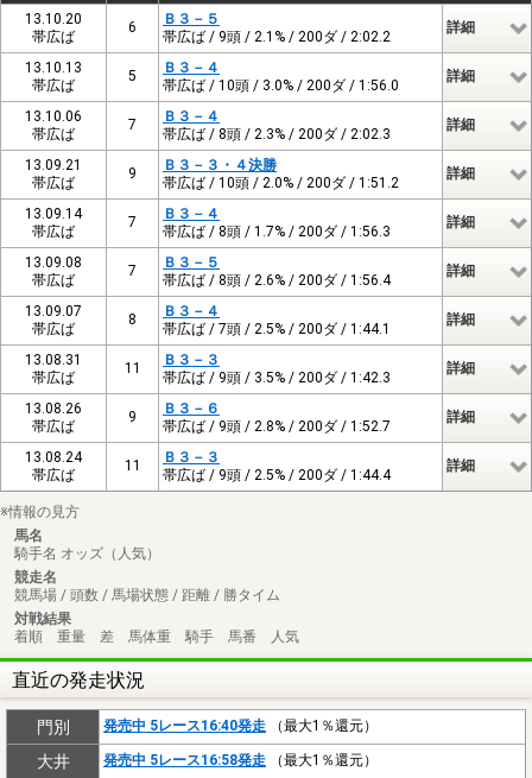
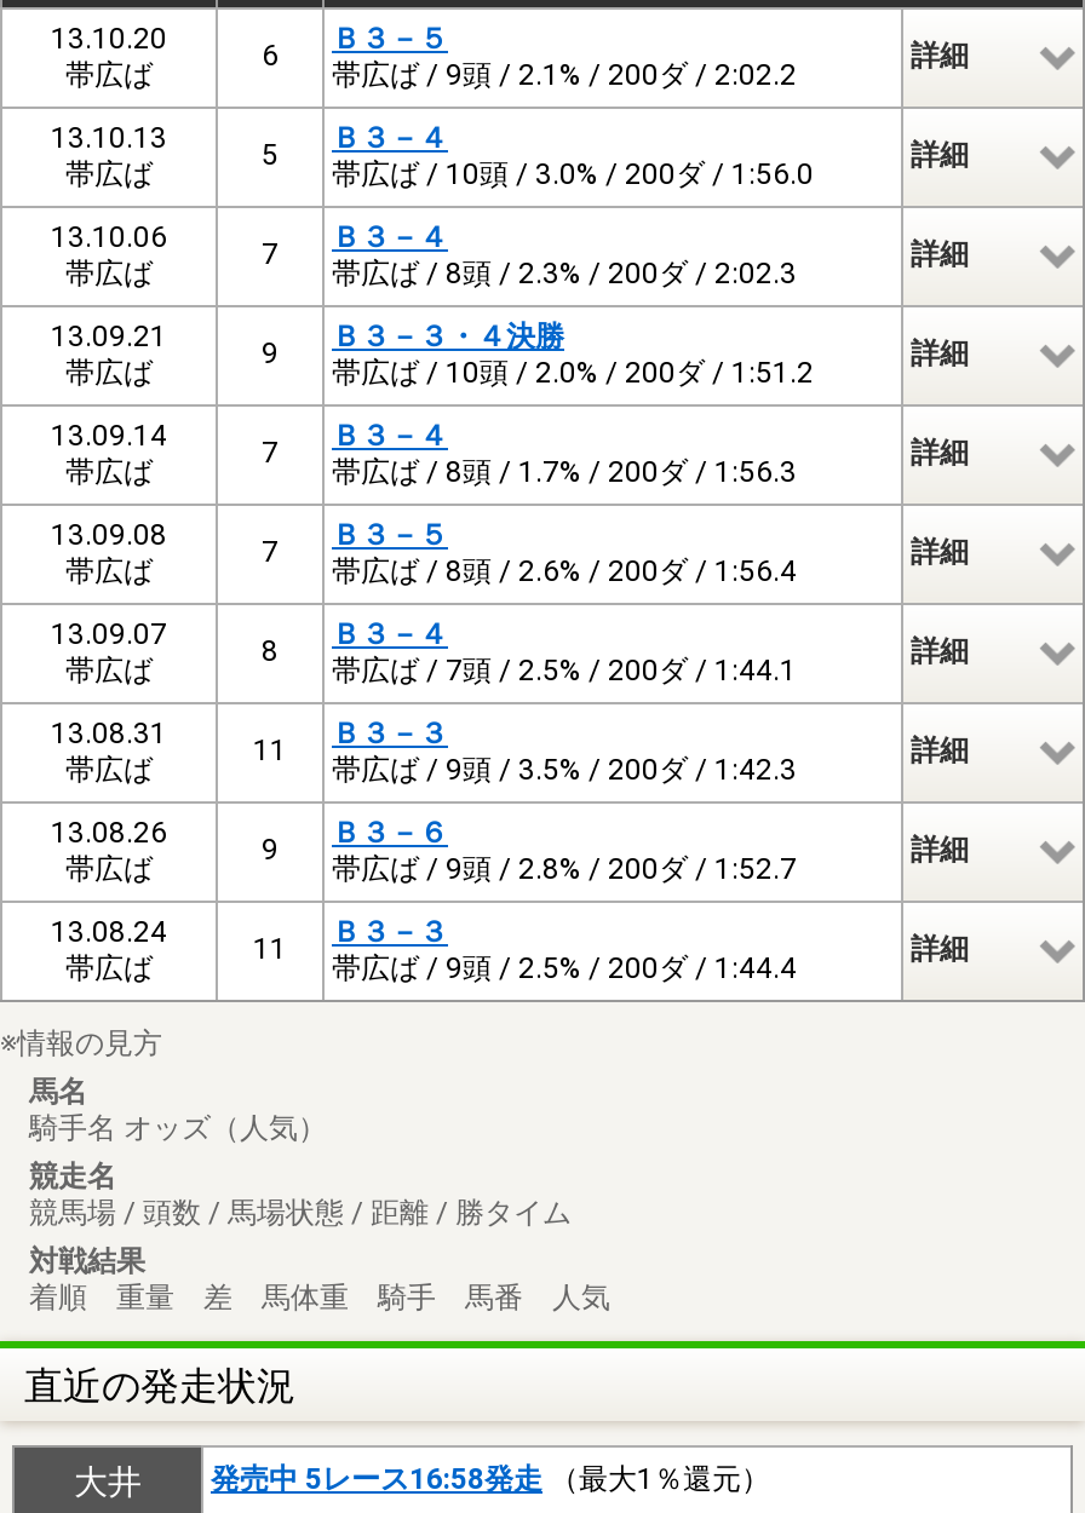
- 門別
- 発売中 5レース16:40発走（最大1％還元）
